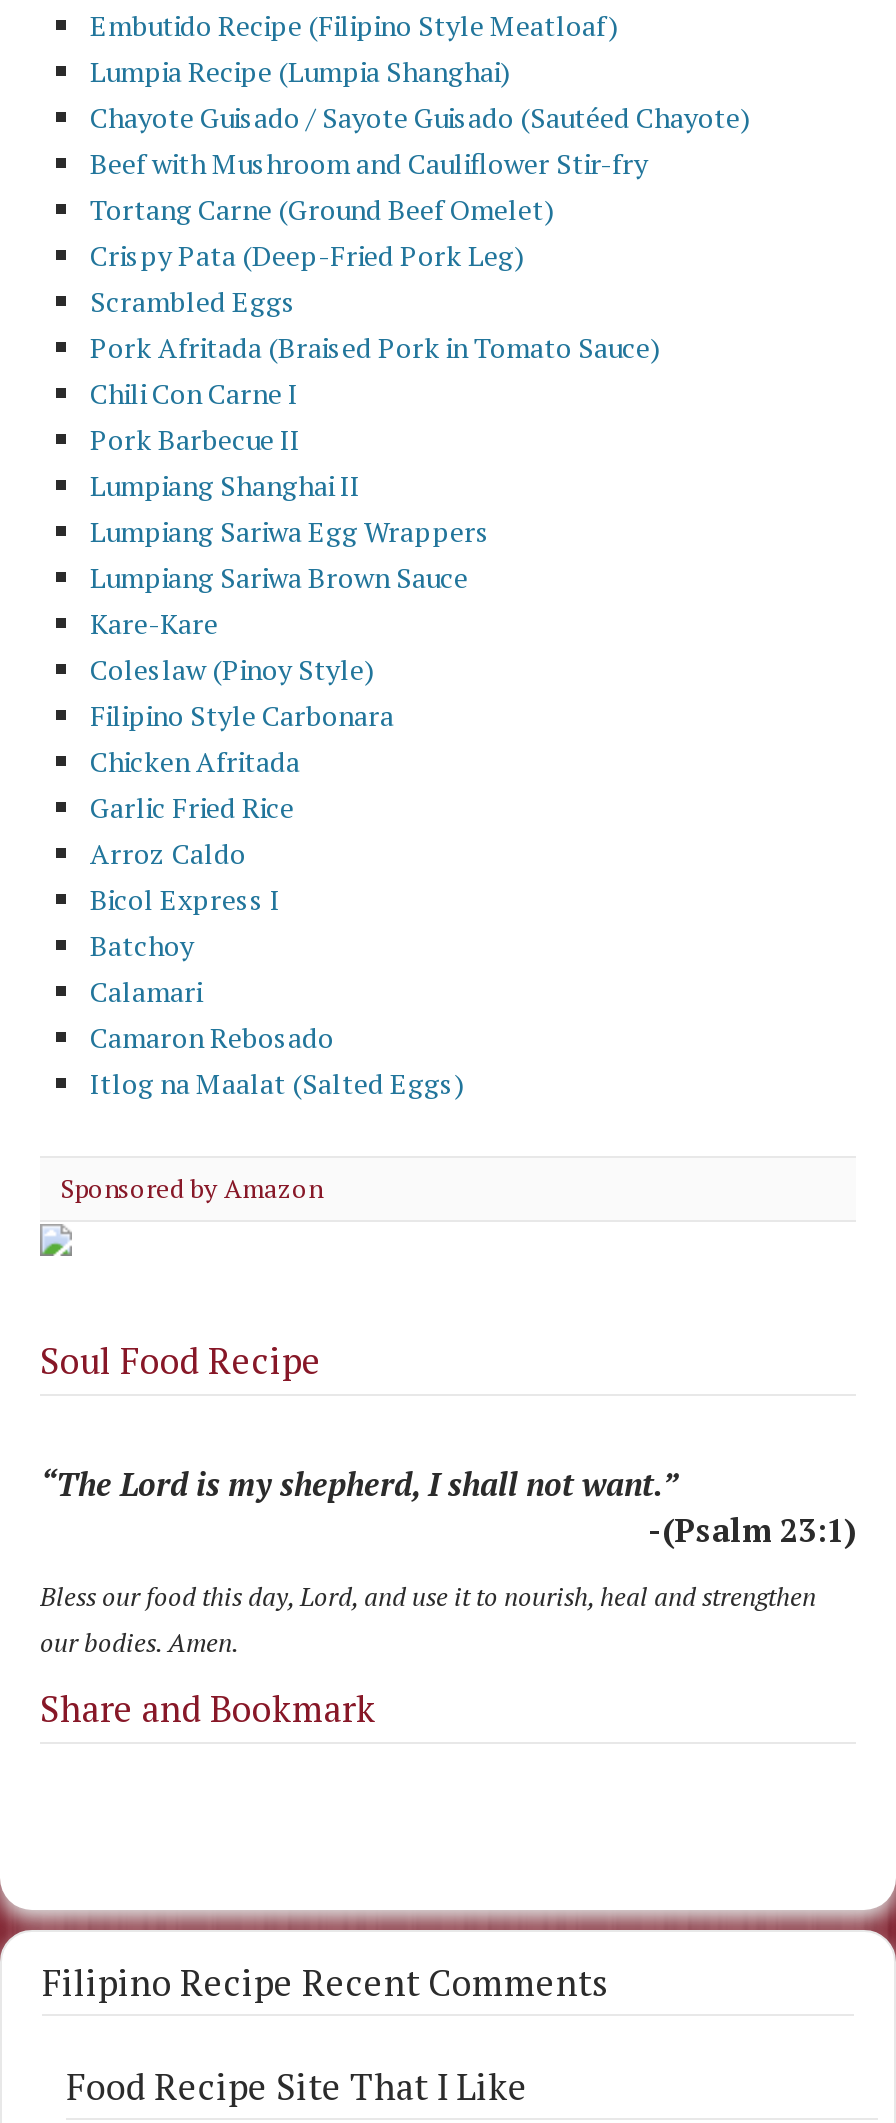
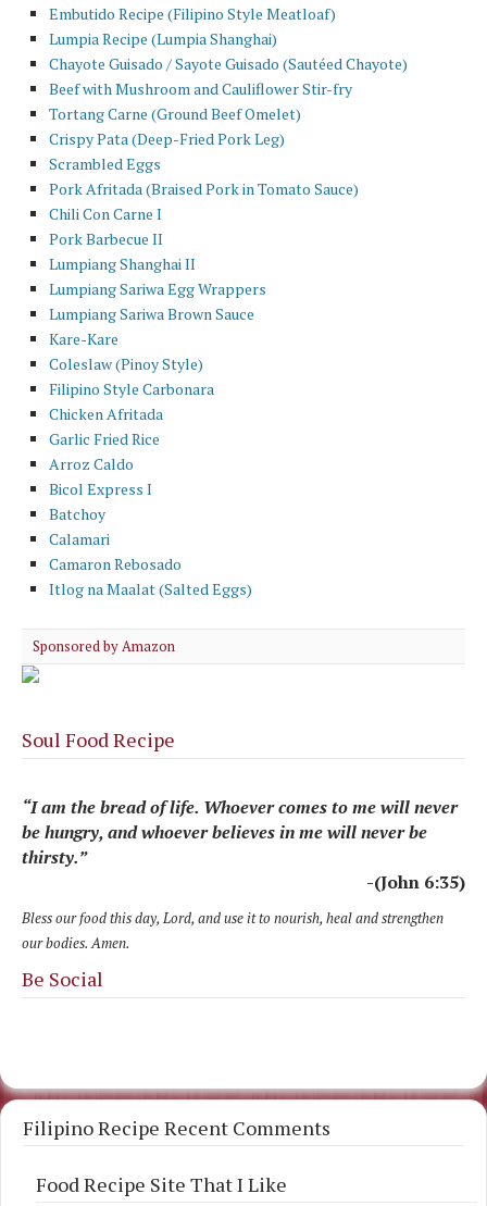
- “The Lord is my shepherd, I shall not want.”
- -(Psalm 23:1)
+ “I am the bread of life. Whoever comes to me will never
+ be hungry, and whoever believes in me will never be
+ thirsty.”
+ -(John 6:35)

- Share and Bookmark
+ Be Social
